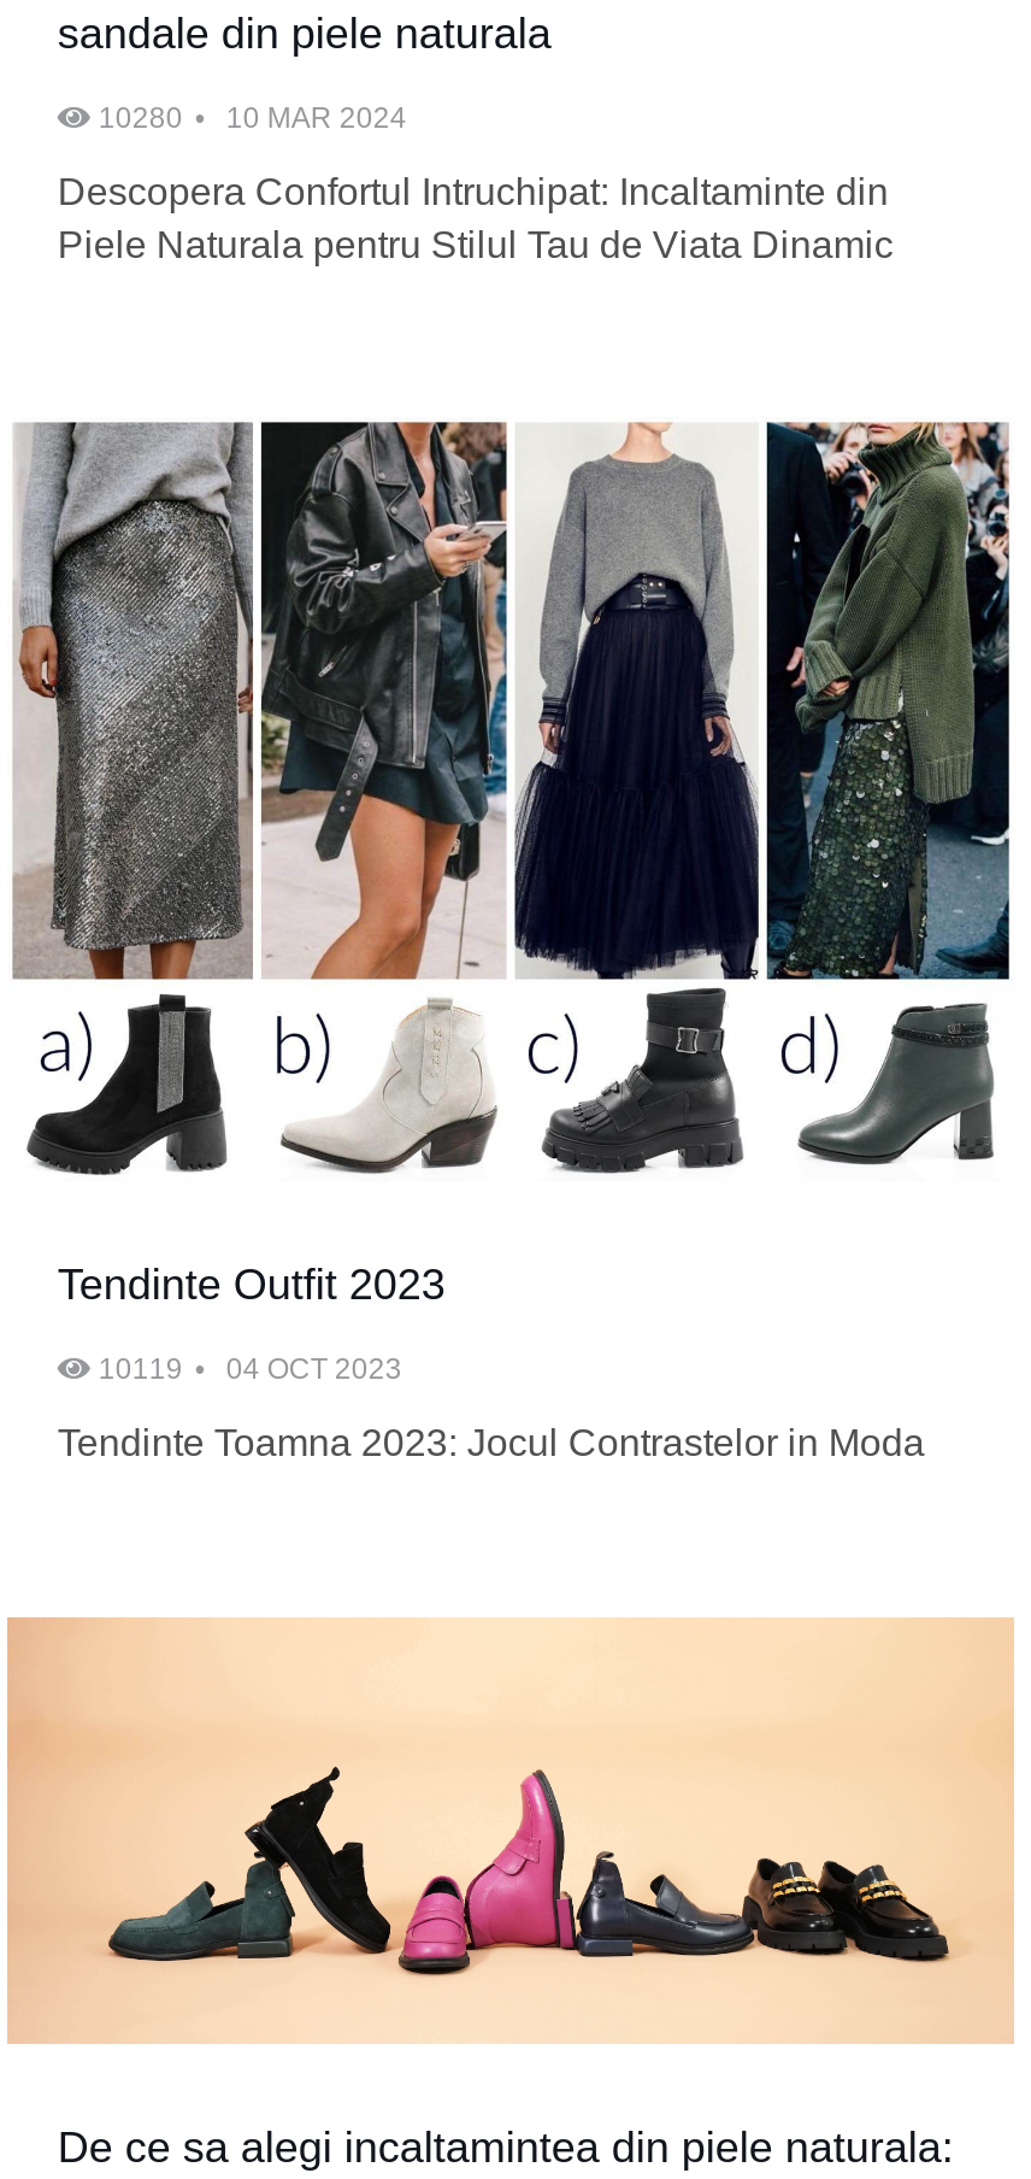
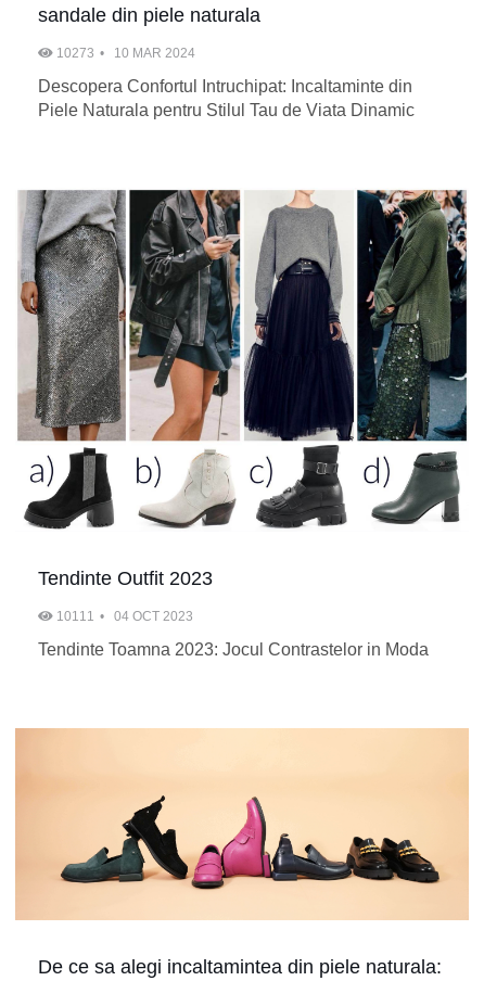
- 10280 10 MAR 2024
+ 10273 10 MAR 2024

- 10119 04 OCT 2023
+ 10111 04 OCT 2023
